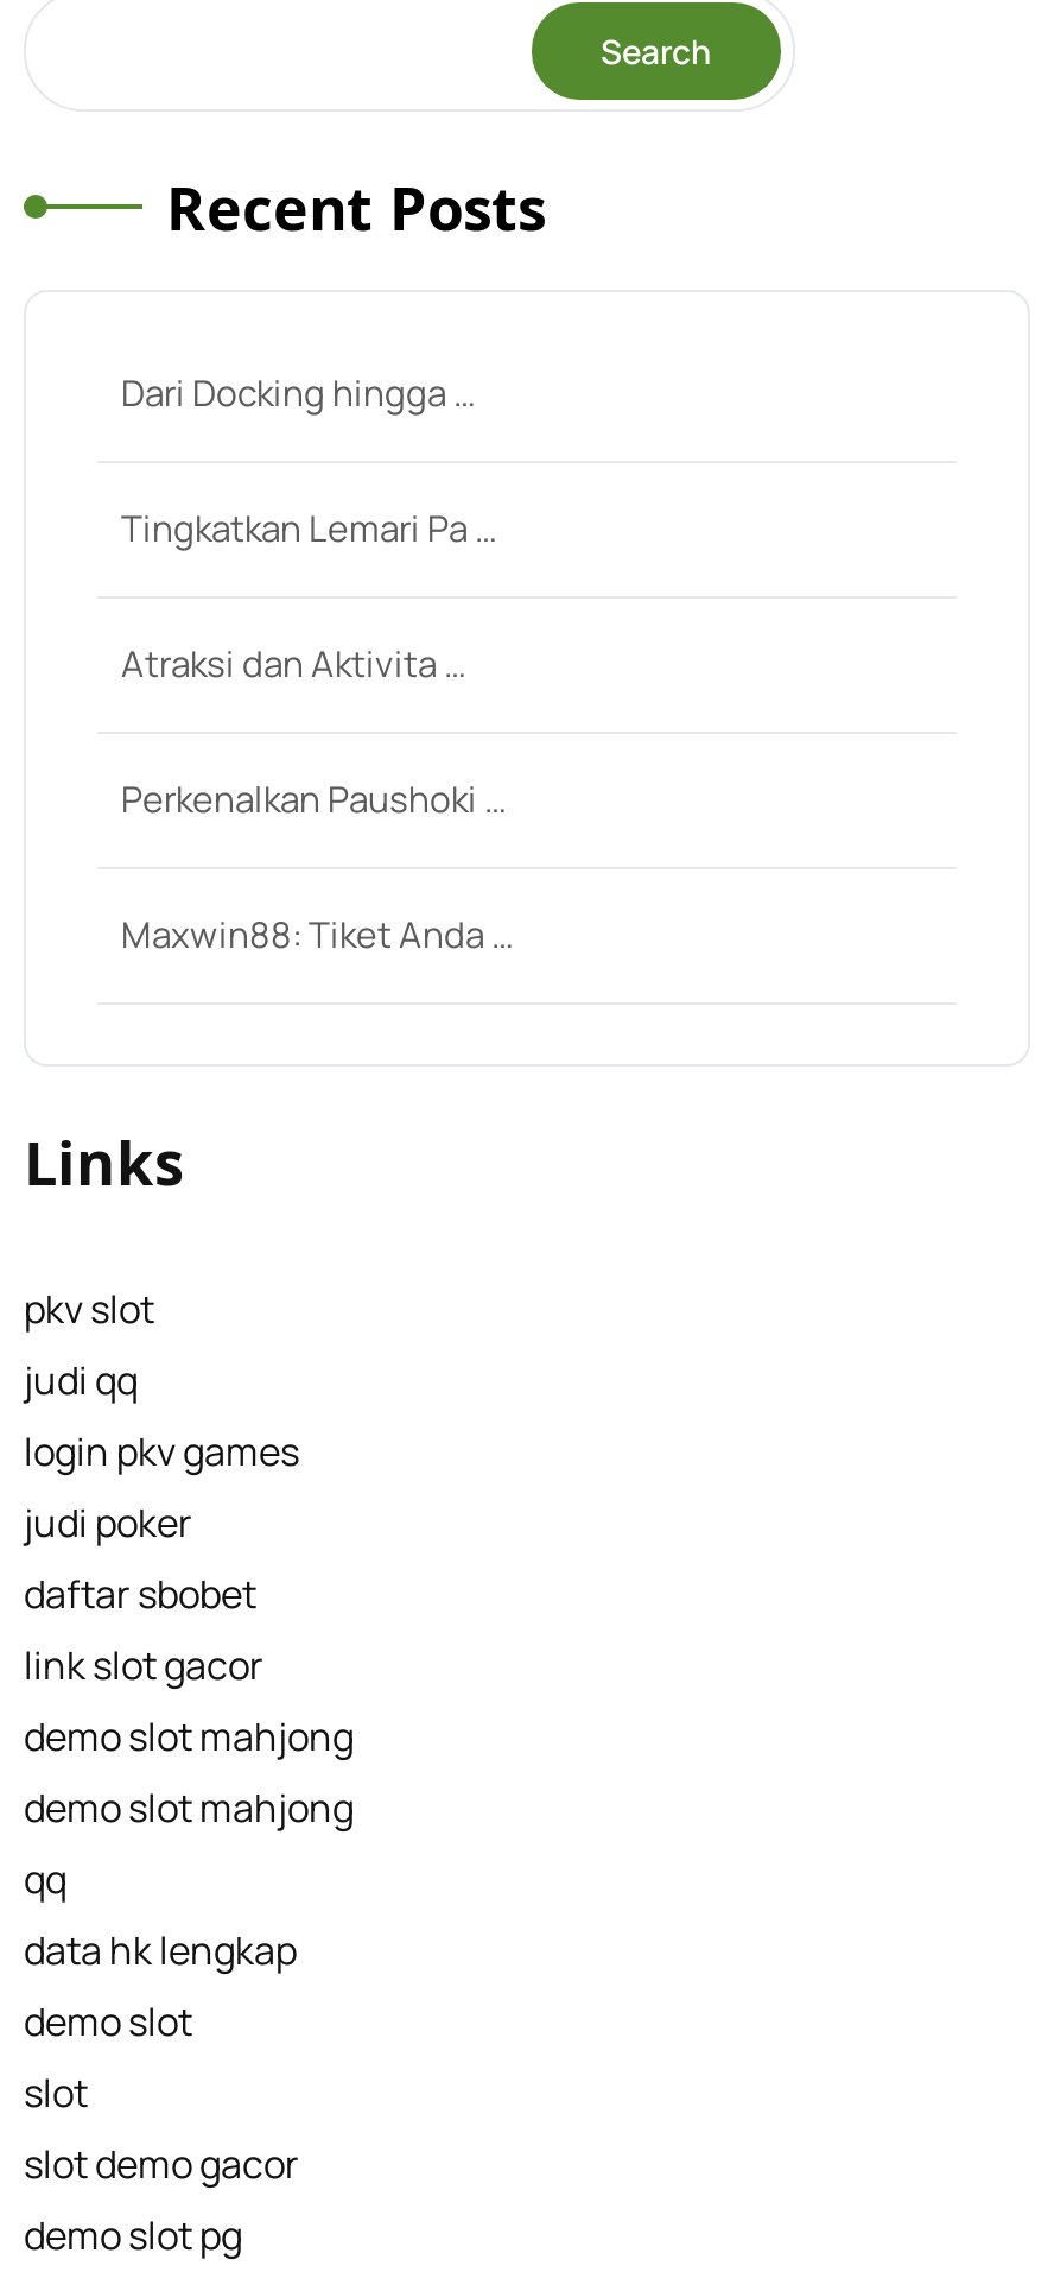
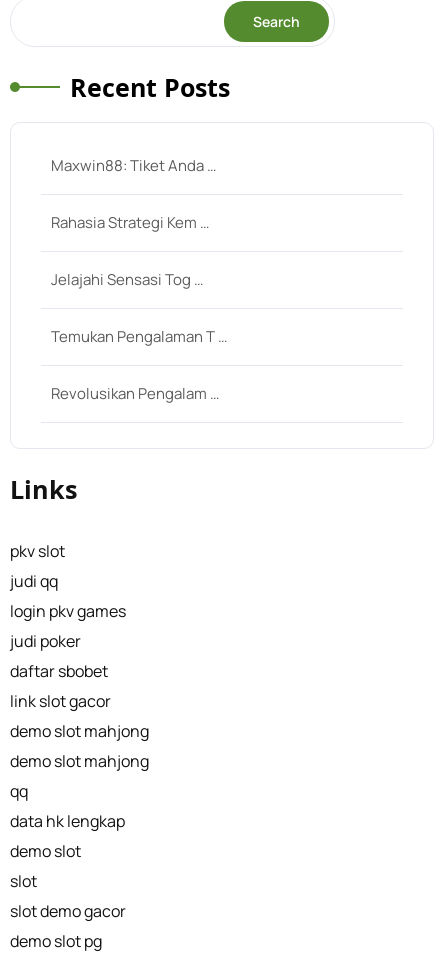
- Dari Docking hingga …
- Tingkatkan Lemari Pa …
- Atraksi dan Aktivita …
- Perkenalkan Paushoki …

moved up: Maxwin88: Tiket Anda …

+ Rahasia Strategi Kem …
+ Jelajahi Sensasi Tog …
+ Temukan Pengalaman T …
+ Revolusikan Pengalam …
